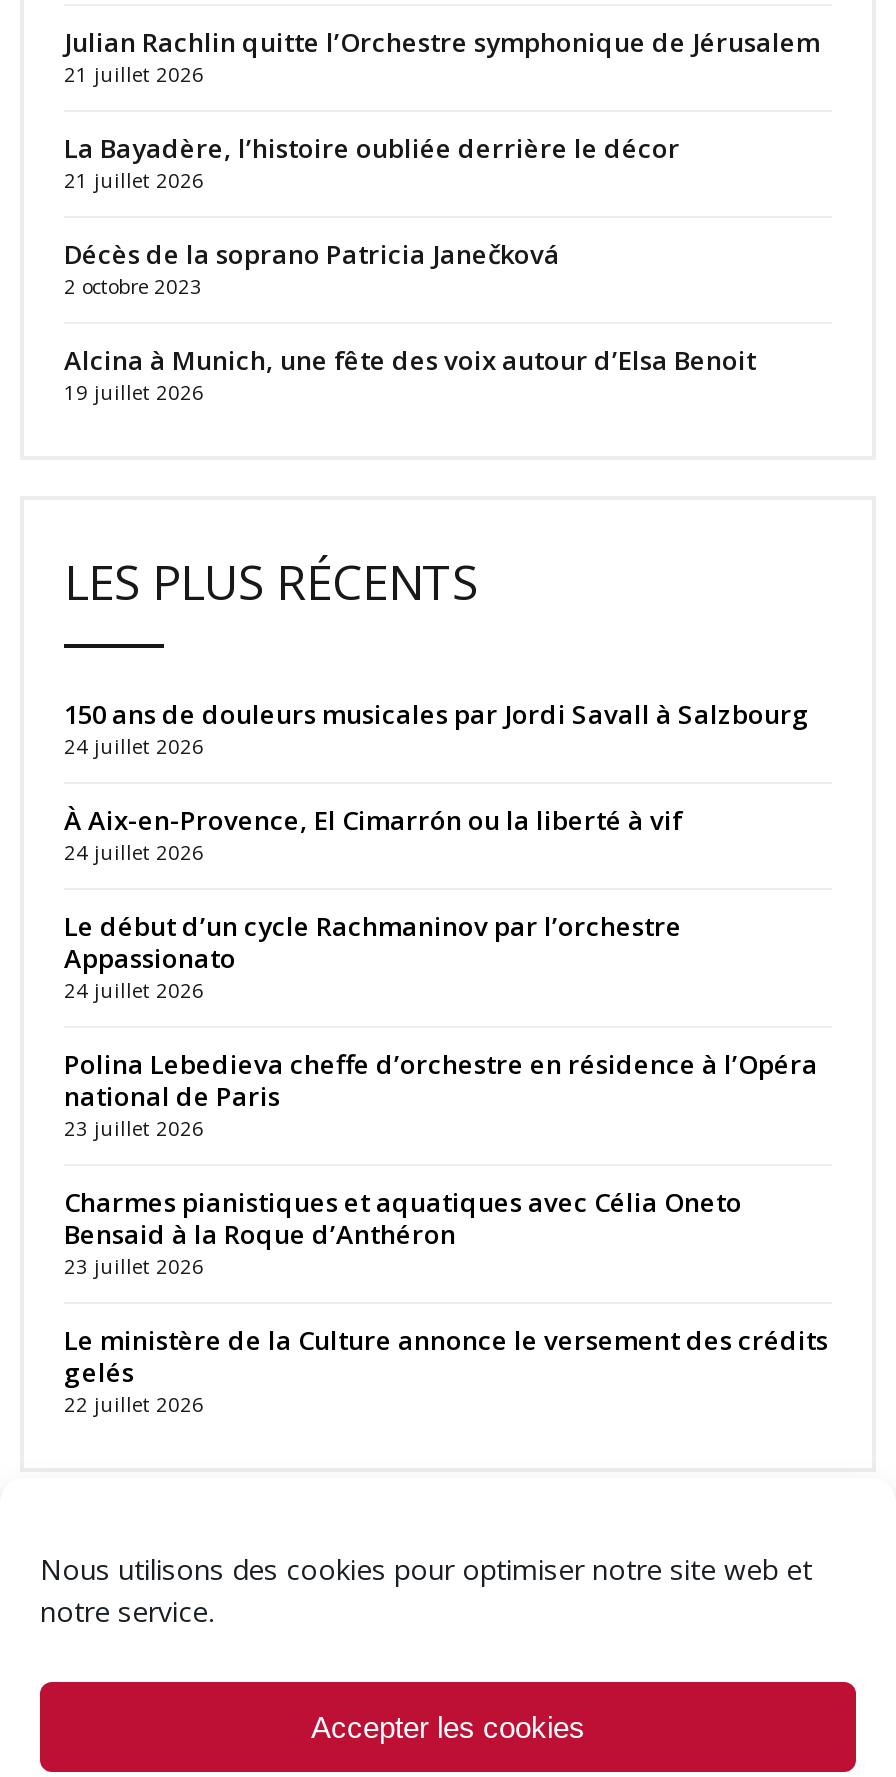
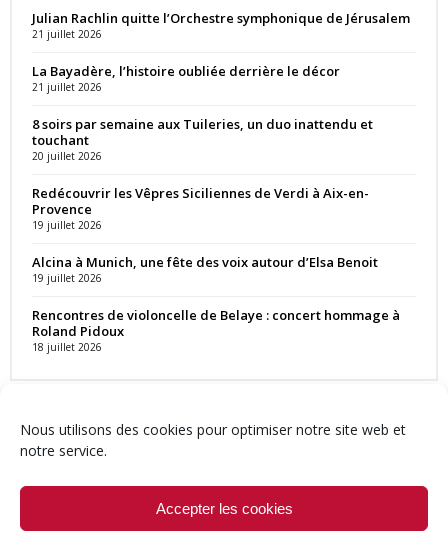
- Décès de la soprano Patricia Janečková
- 2 octobre 2023
+ 8 soirs par semaine aux Tuileries, un duo inattendu et
+ touchant
+ 20 juillet 2026
+ Redécouvrir les Vêpres Siciliennes de Verdi à Aix-en-
+ Provence
+ 19 juillet 2026

moved down: Alcina à Munich, une fête des voix autour d’Elsa Benoit | 19 juillet 2026

- LES PLUS RÉCENTS
- 150 ans de douleurs musicales par Jordi Savall à Salzbourg
- 24 juillet 2026
- À Aix-en-Provence, El Cimarrón ou la liberté à vif
- 24 juillet 2026
- Le début d’un cycle Rachmaninov par l’orchestre
- Appassionato
- 24 juillet 2026
- Polina Lebedieva cheffe d’orchestre en résidence à l’Opéra
- national de Paris
- 23 juillet 2026
- Charmes pianistiques et aquatiques avec Célia Oneto
- Bensaid à la Roque d’Anthéron
- 23 juillet 2026
- Le ministère de la Culture annonce le versement des crédits
- gelés
- 22 juillet 2026
+ Rencontres de violoncelle de Belaye : concert hommage à
+ Roland Pidoux
+ 18 juillet 2026
